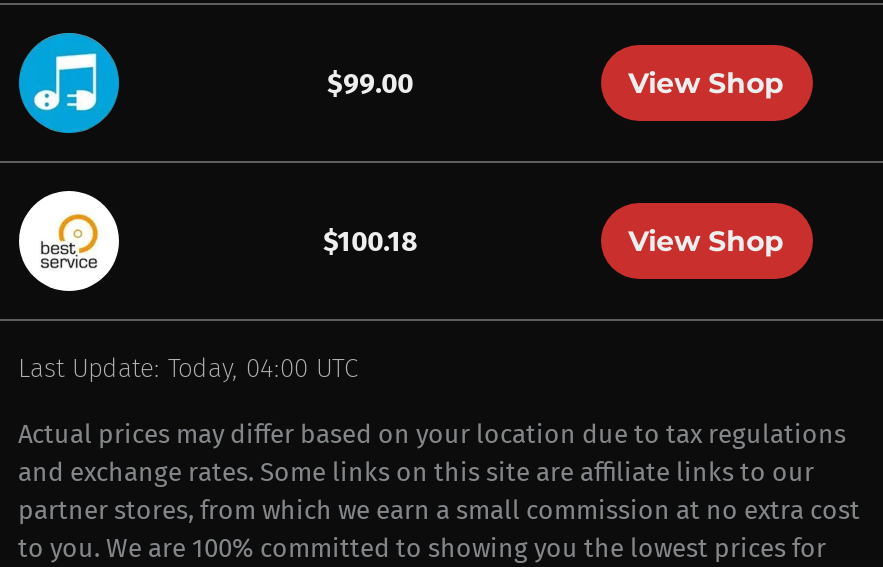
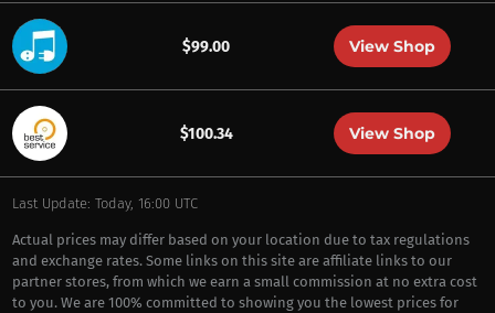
- $100.18
+ $100.34

- Last Update: Today, 04:00 UTC
+ Last Update: Today, 16:00 UTC
